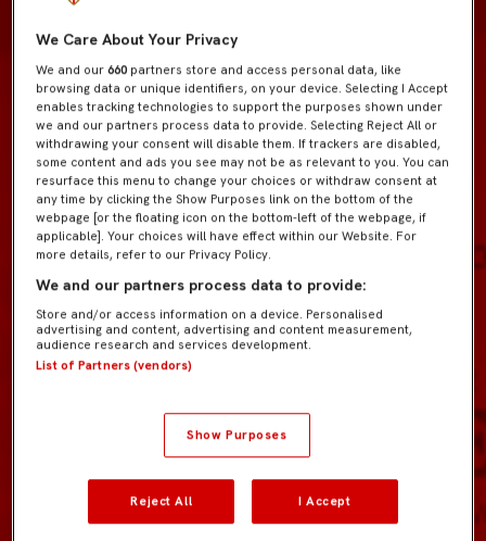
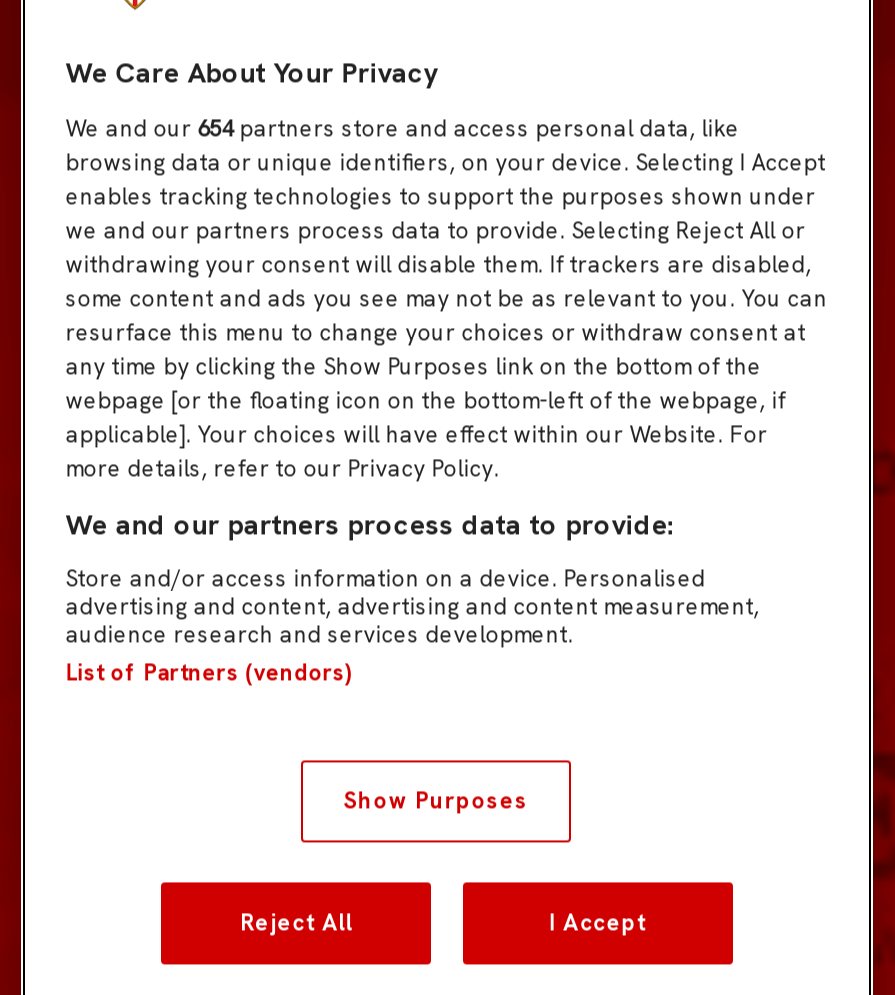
- We and our 660 partners store and access personal data, like
+ We and our 654 partners store and access personal data, like
